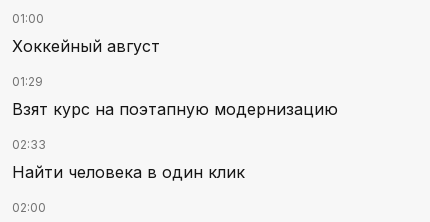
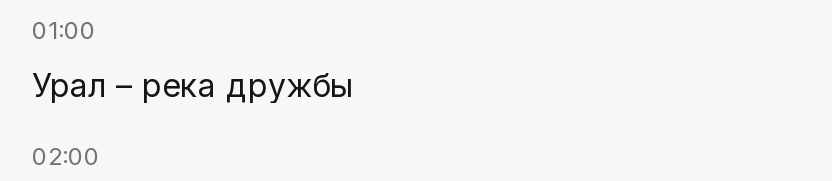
- Хоккейный август
- 01:29
- Взят курс на поэтапную модернизацию
- 02:33
- Найти человека в один клик
+ Урал – река дружбы
